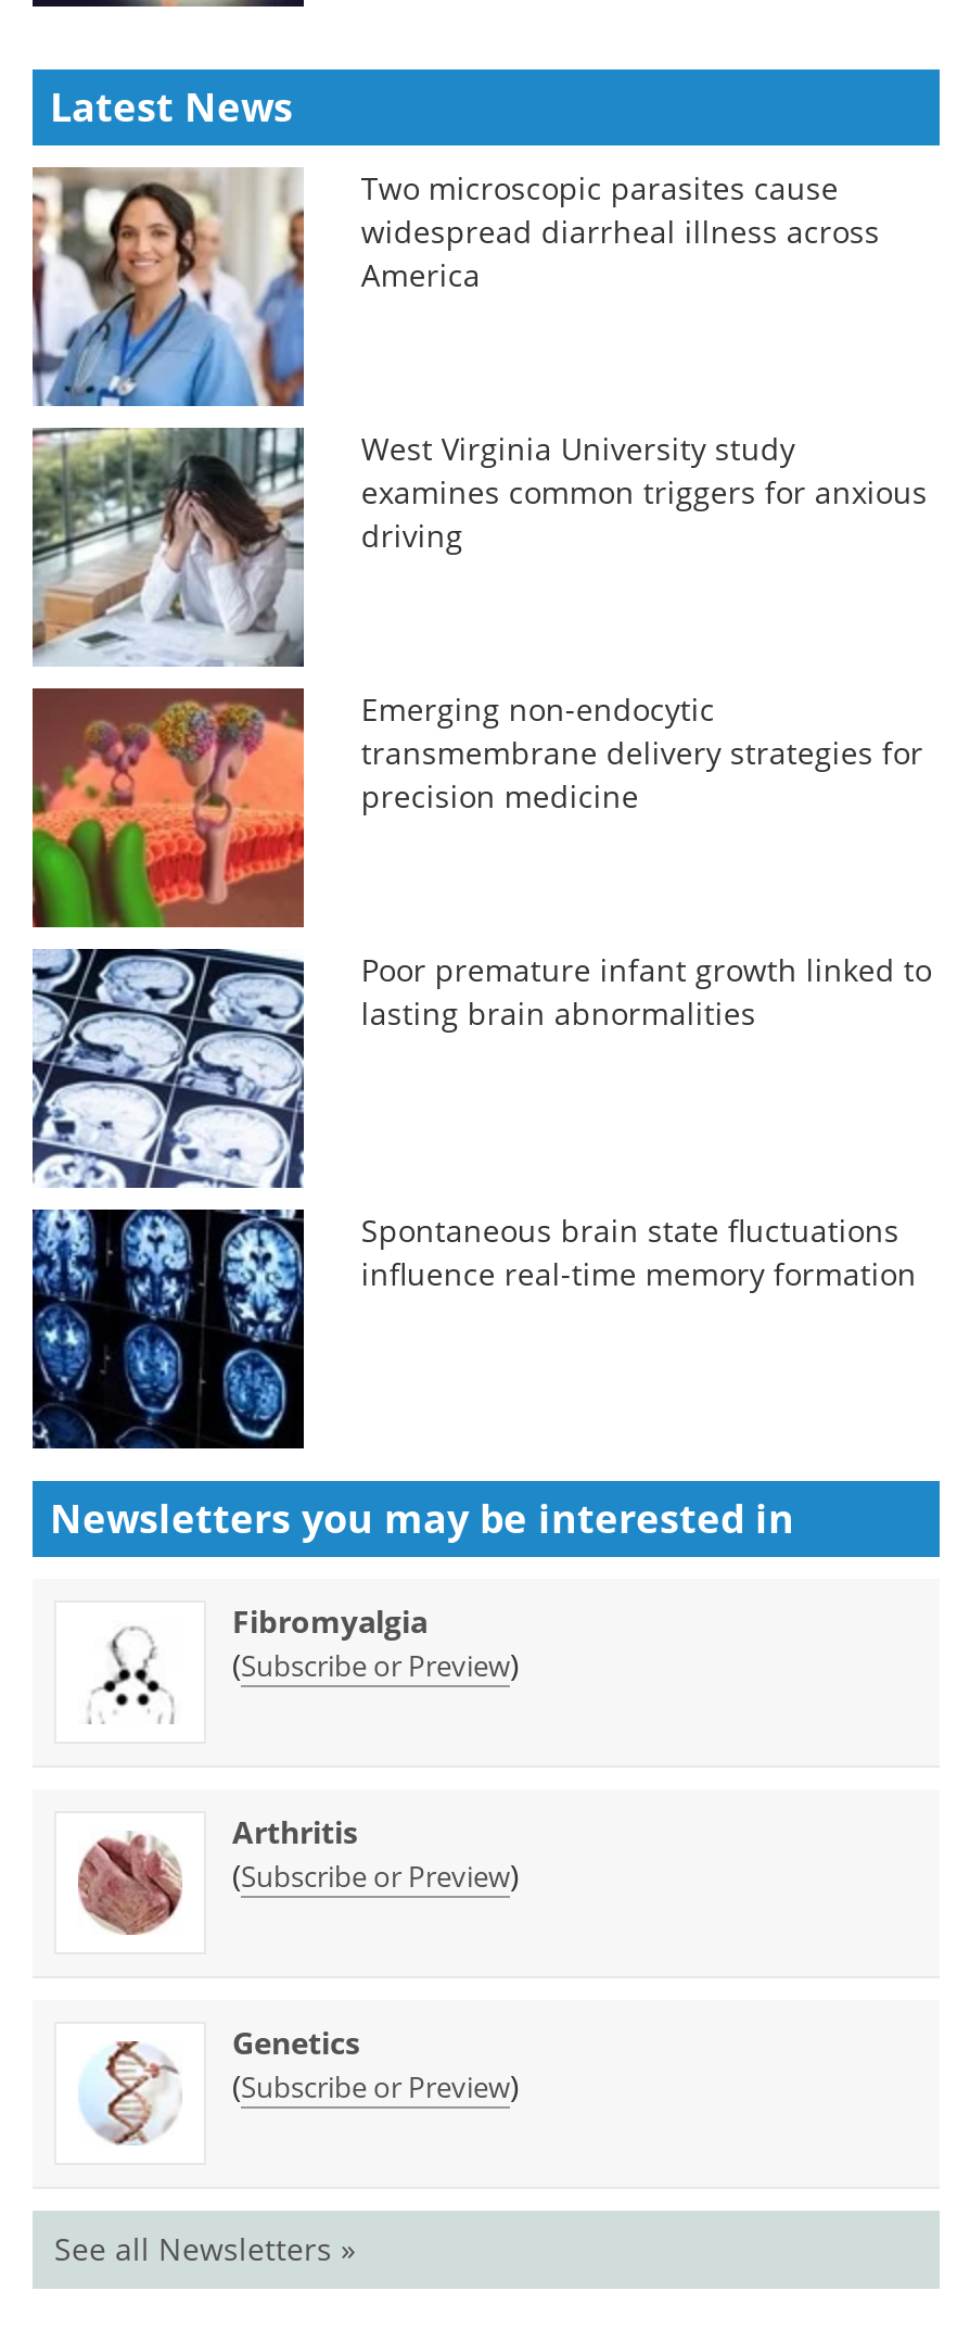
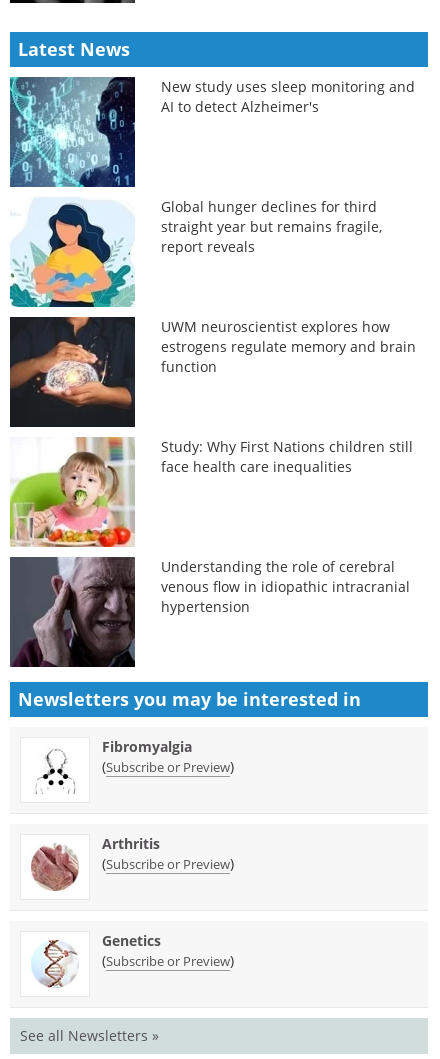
- [image]
- Two microscopic parasites cause
- widespread diarrheal illness across
- America
+ [image]
+ New study uses sleep monitoring and
+ AI to detect Alzheimer's

- [image]
- West Virginia University study
- examines common triggers for anxious
- driving
+ [image]
+ Global hunger declines for third
+ straight year but remains fragile,
+ report reveals

- [image]
- Emerging non-endocytic
- transmembrane delivery strategies for
- precision medicine
+ [image]
+ UWM neuroscientist explores how
+ estrogens regulate memory and brain
+ function

- [image]
- Poor premature infant growth linked to
- lasting brain abnormalities
+ [image]
+ Study: Why First Nations children still
+ face health care inequalities

- [image]
- Spontaneous brain state fluctuations
- influence real-time memory formation
+ [image]
+ Understanding the role of cerebral
+ venous flow in idiopathic intracranial
+ hypertension
